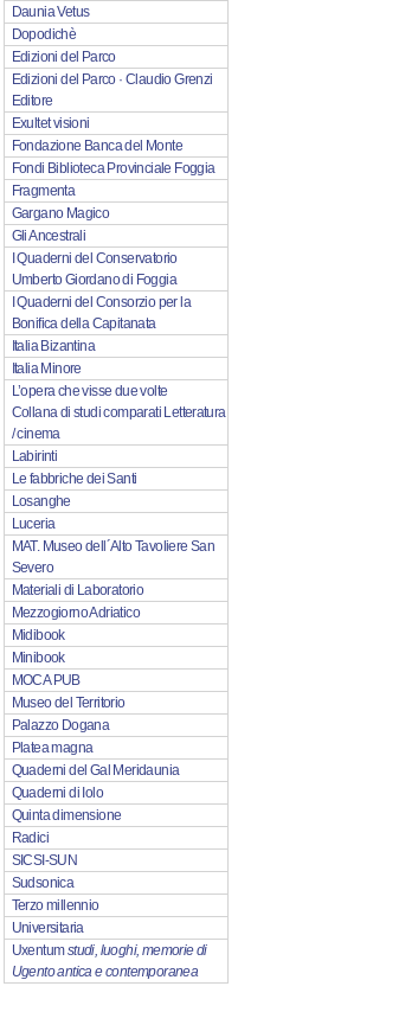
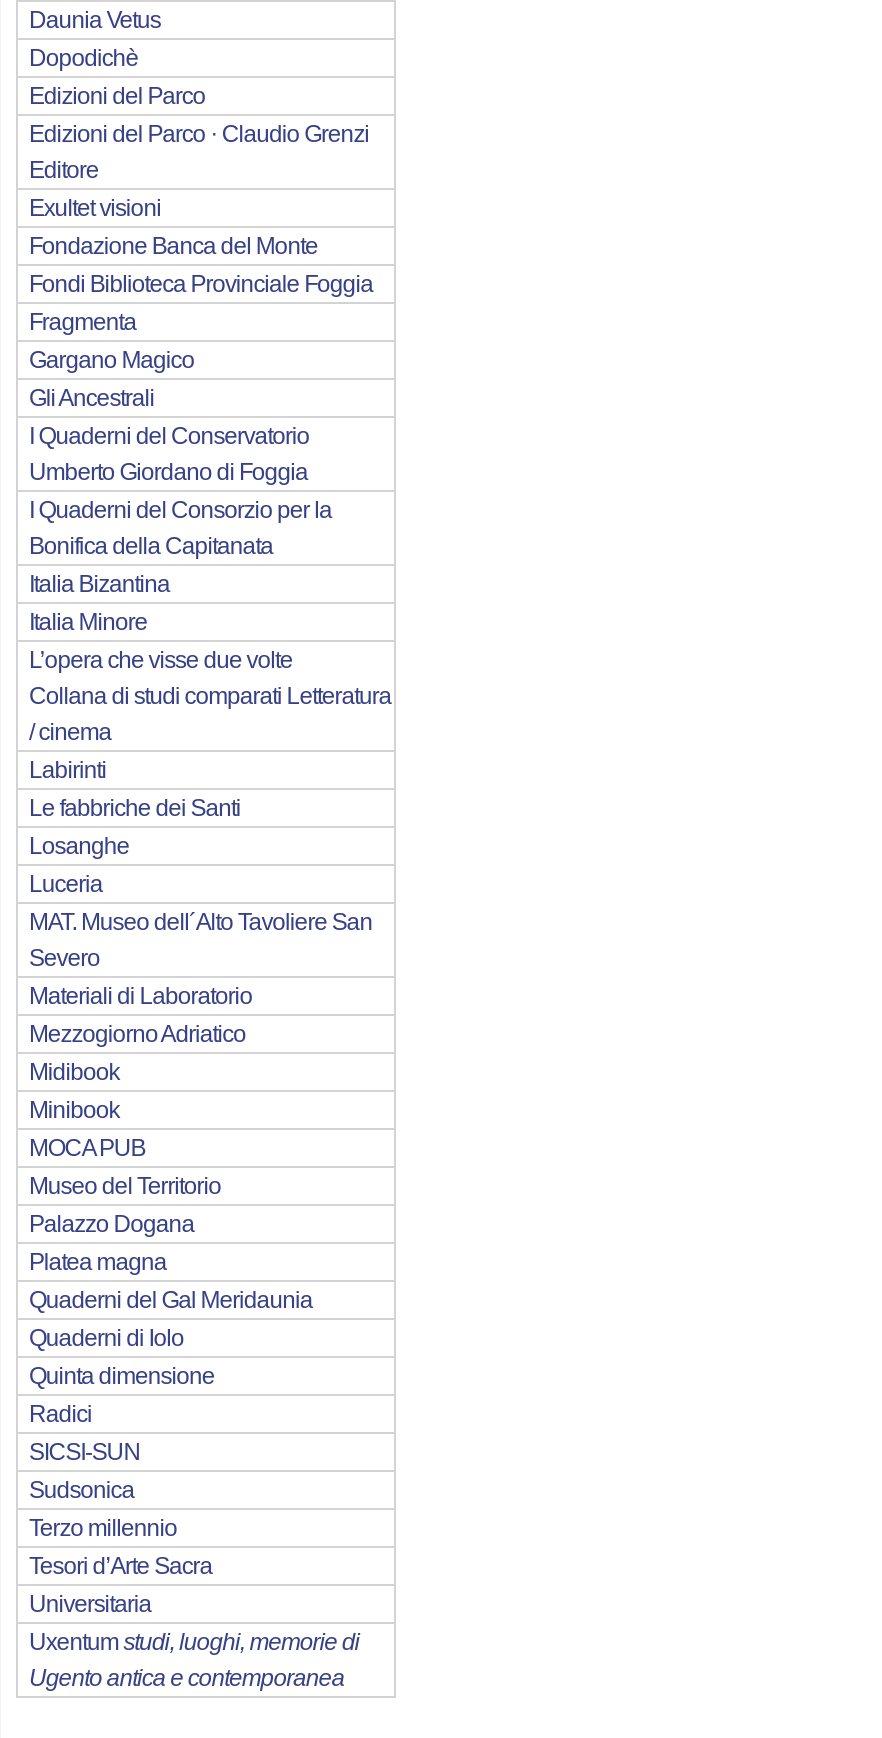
+ Tesori d’Arte Sacra
